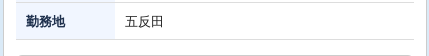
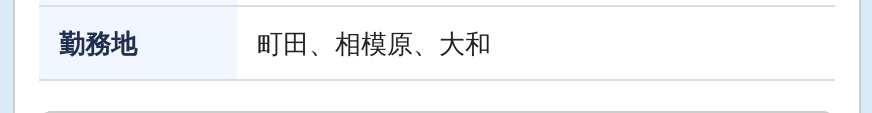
- 五反田
+ 町田、相模原、大和
